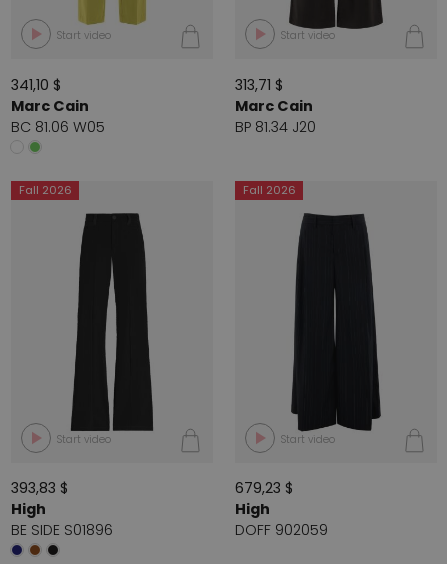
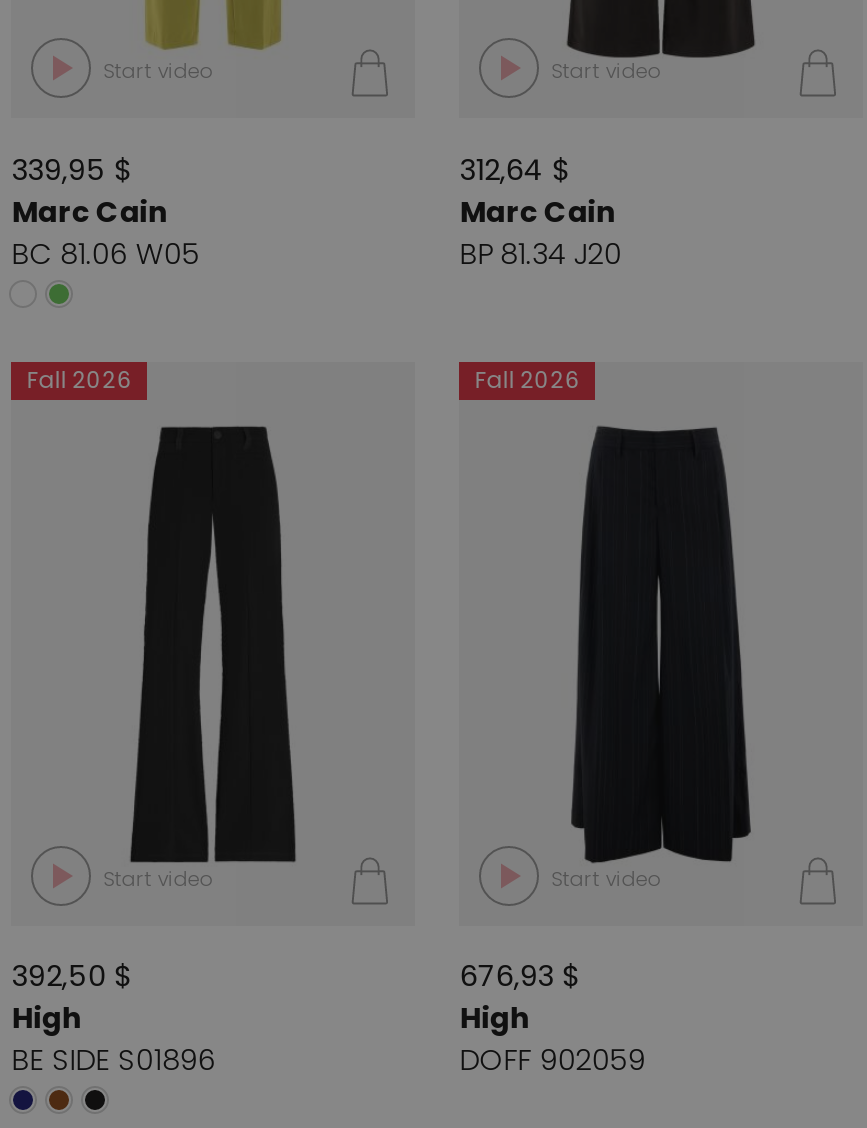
- 341,10 $
+ 339,95 $

- 313,71 $
+ 312,64 $

- 393,83 $
+ 392,50 $

- 679,23 $
+ 676,93 $
